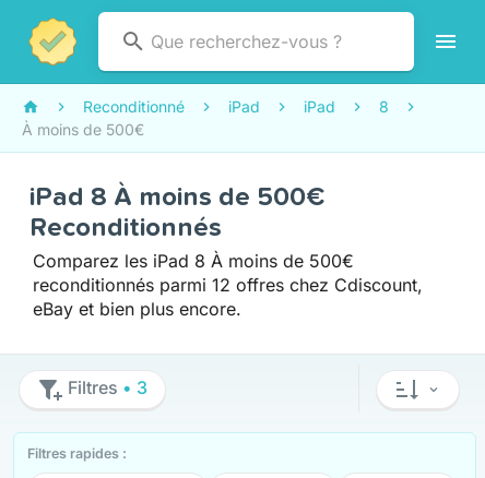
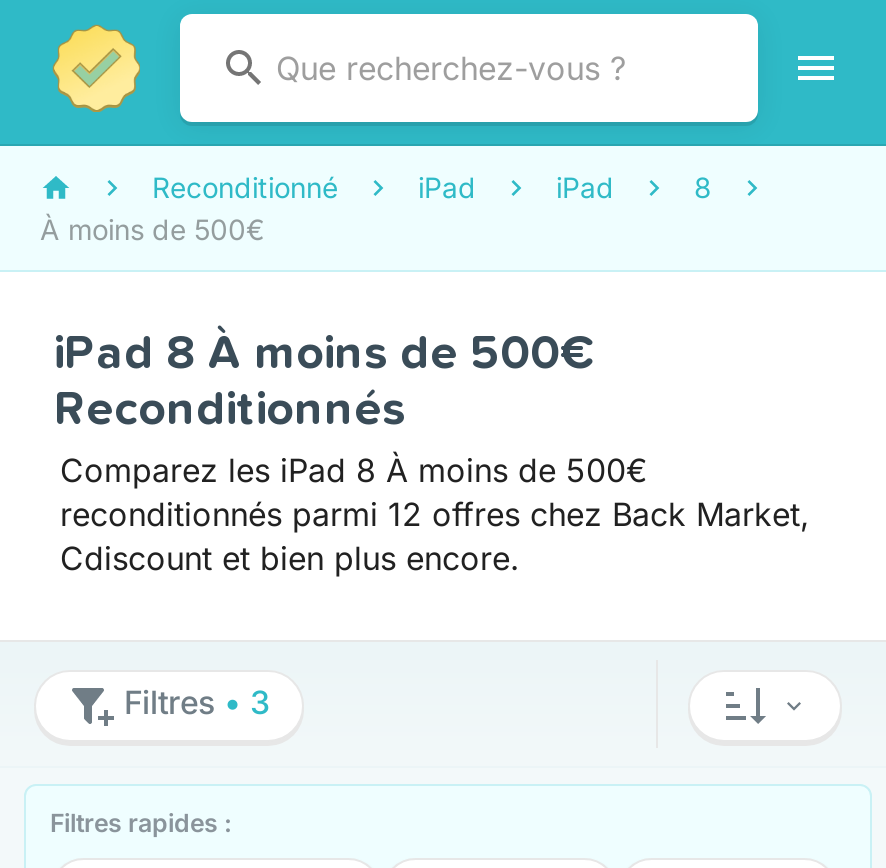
- reconditionnés parmi 12 offres chez Cdiscount,
- eBay et bien plus encore.
+ reconditionnés parmi 12 offres chez Back Market,
+ Cdiscount et bien plus encore.
